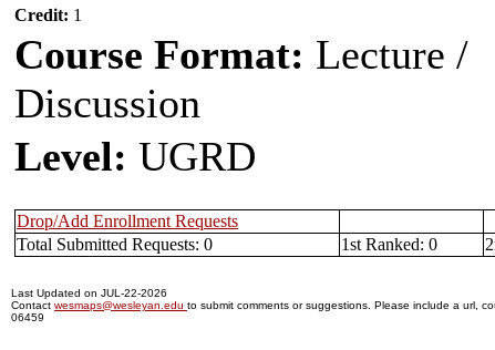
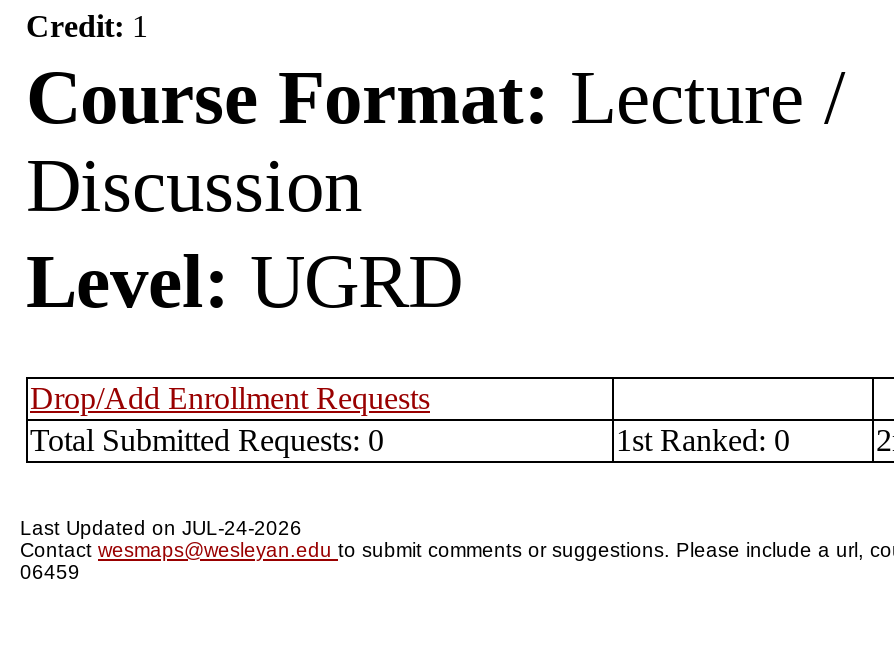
- Last Updated on JUL-22-2026
+ Last Updated on JUL-24-2026
